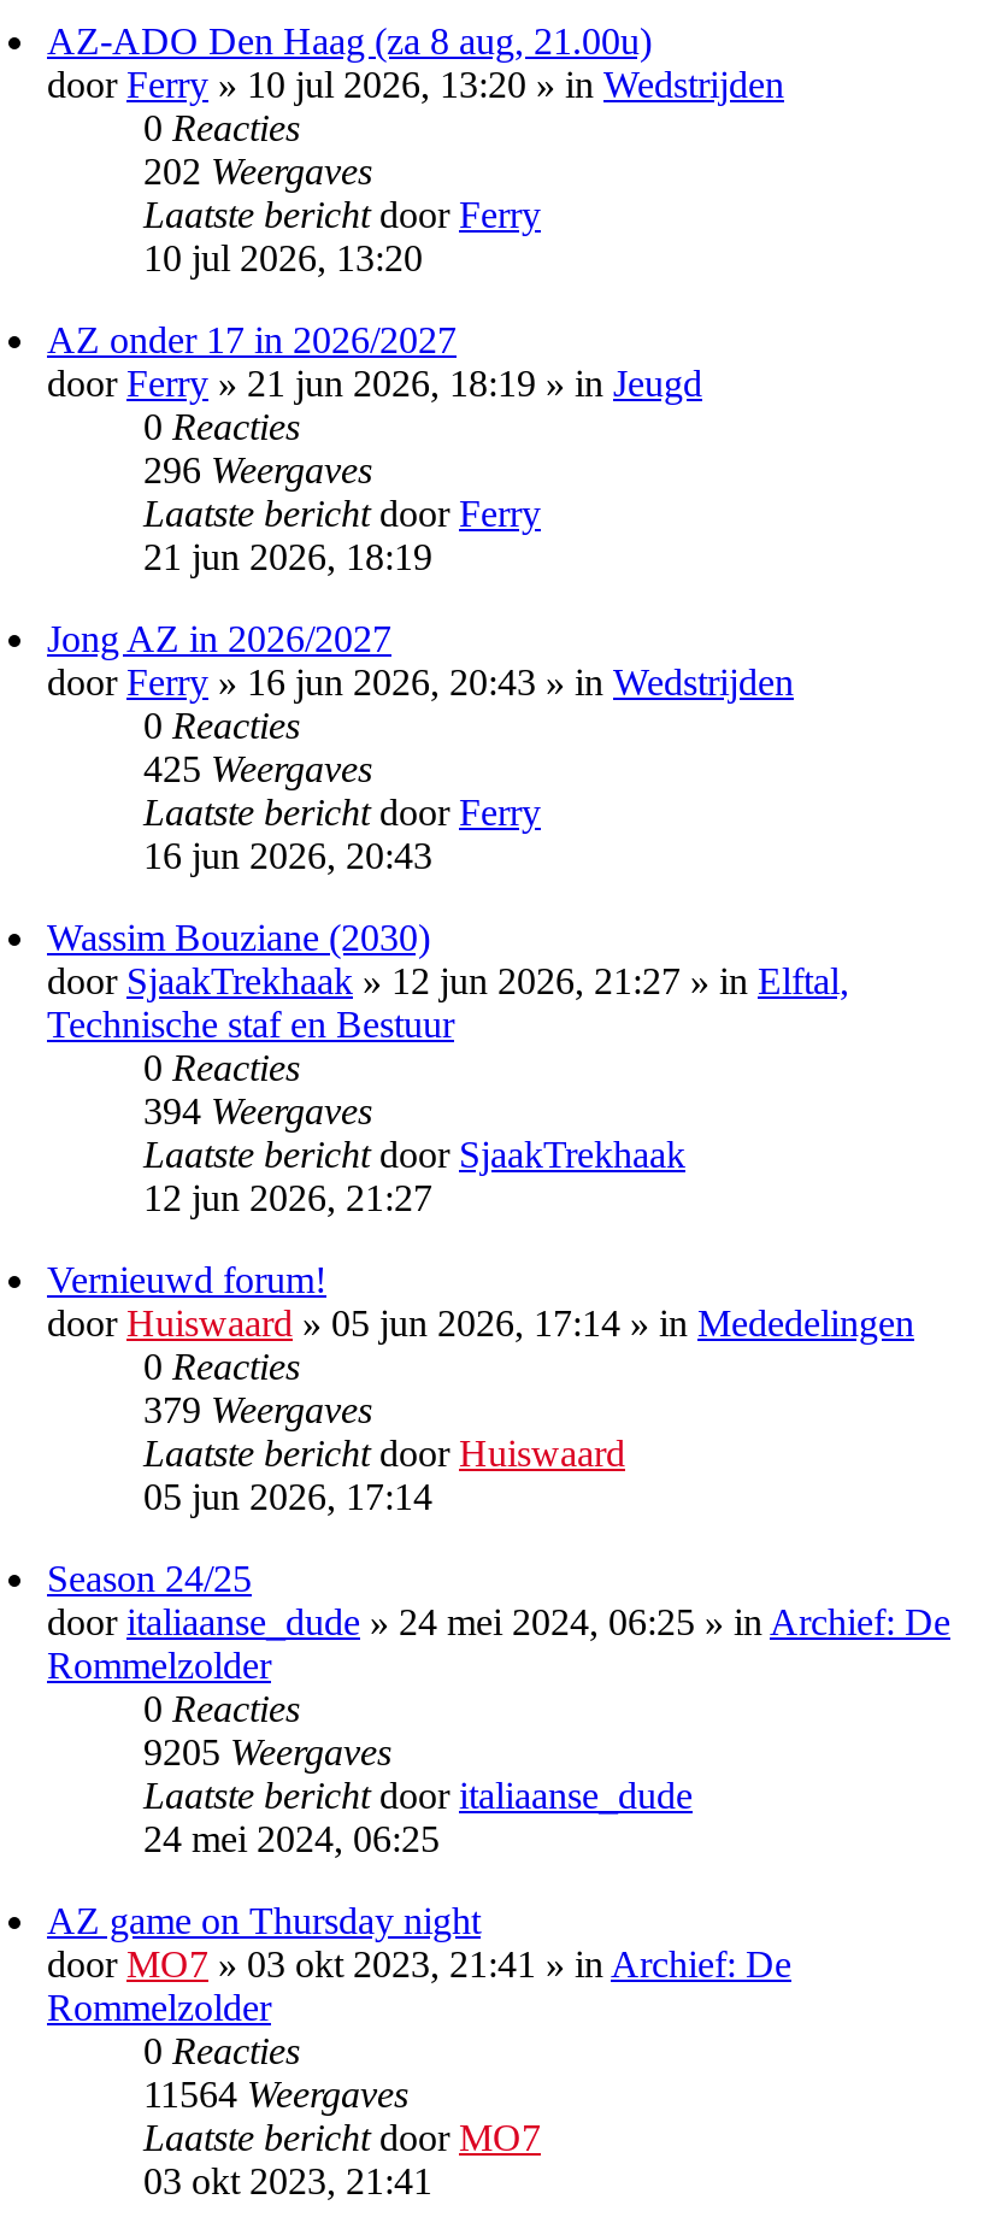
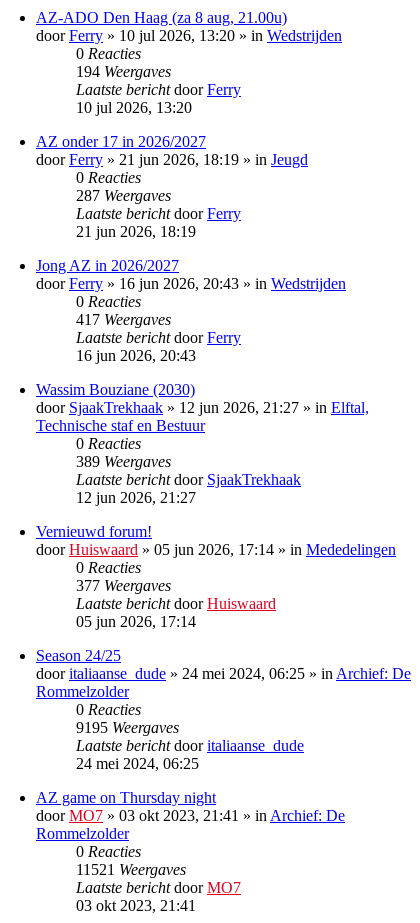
- 202 Weergaves
+ 194 Weergaves

- 296 Weergaves
+ 287 Weergaves

- 425 Weergaves
+ 417 Weergaves

- 394 Weergaves
+ 389 Weergaves

- 379 Weergaves
+ 377 Weergaves

- 9205 Weergaves
+ 9195 Weergaves

- 11564 Weergaves
+ 11521 Weergaves
